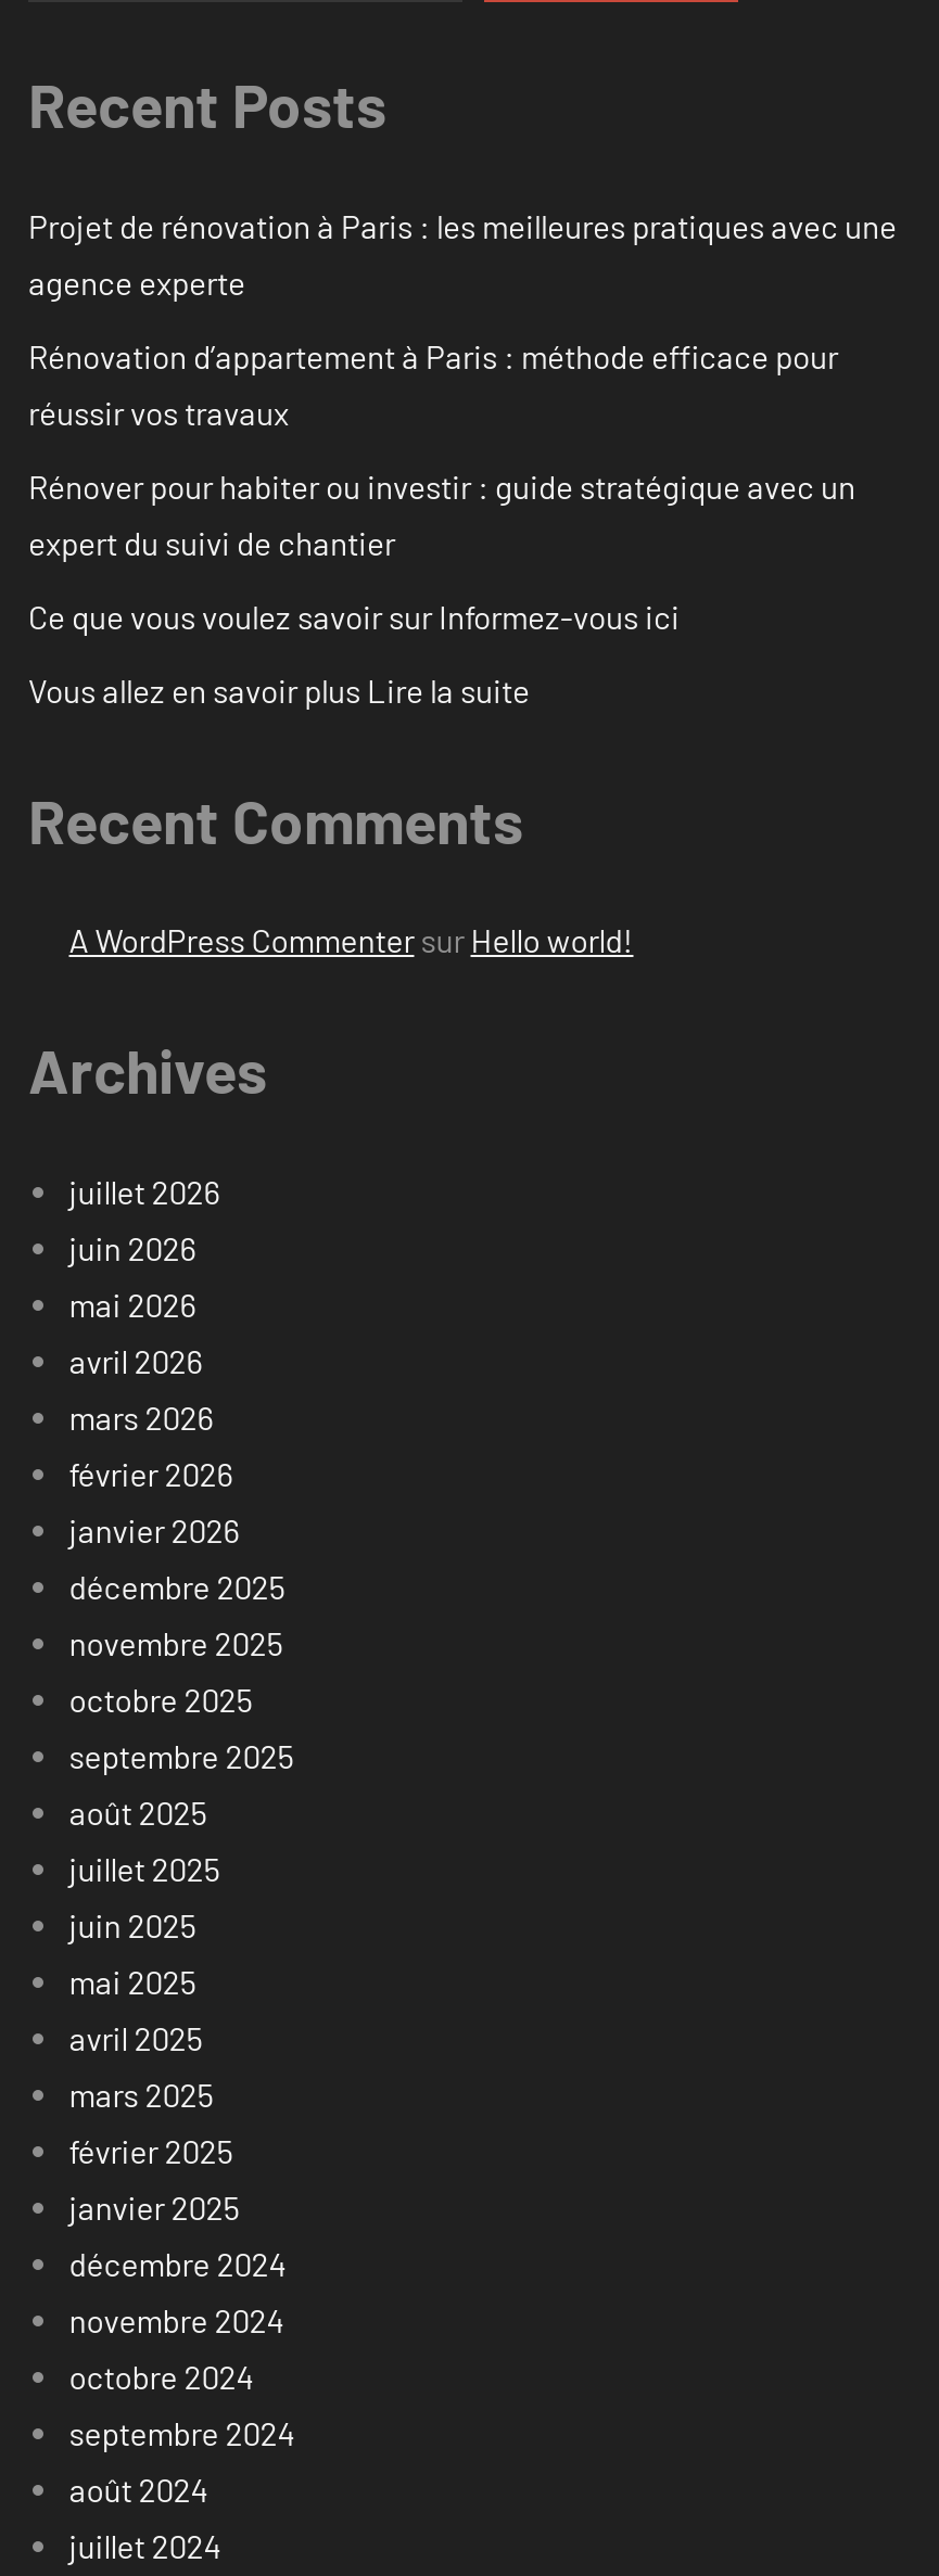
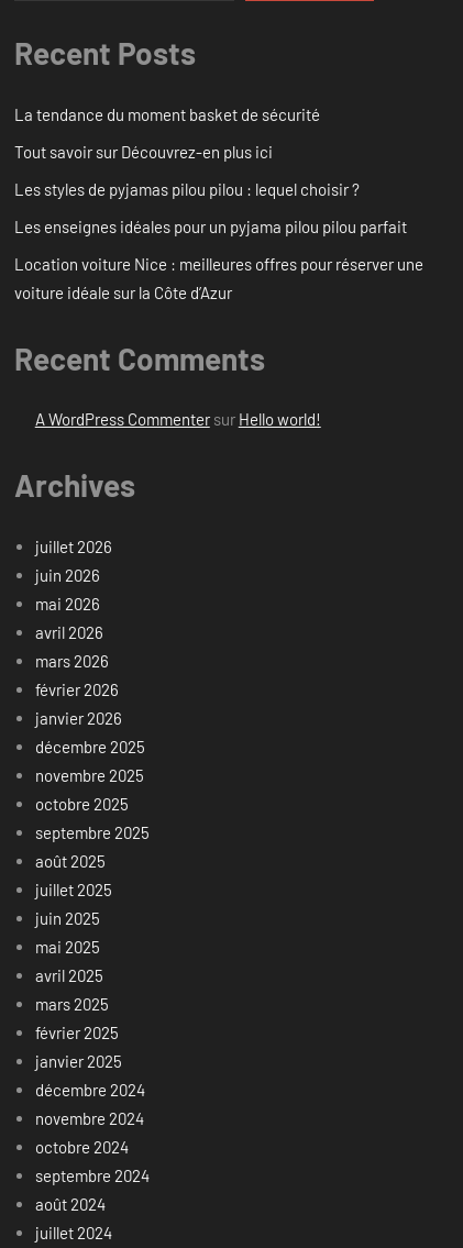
- Projet de rénovation à Paris : les meilleures pratiques avec une
- agence experte
+ La tendance du moment basket de sécurité

- Rénovation d’appartement à Paris : méthode efficace pour
- réussir vos travaux
+ Tout savoir sur Découvrez-en plus ici

- Rénover pour habiter ou investir : guide stratégique avec un
- expert du suivi de chantier
+ Les styles de pyjamas pilou pilou : lequel choisir ?

- Ce que vous voulez savoir sur Informez-vous ici
+ Les enseignes idéales pour un pyjama pilou pilou parfait

- Vous allez en savoir plus Lire la suite
+ Location voiture Nice : meilleures offres pour réserver une
+ voiture idéale sur la Côte d’Azur
